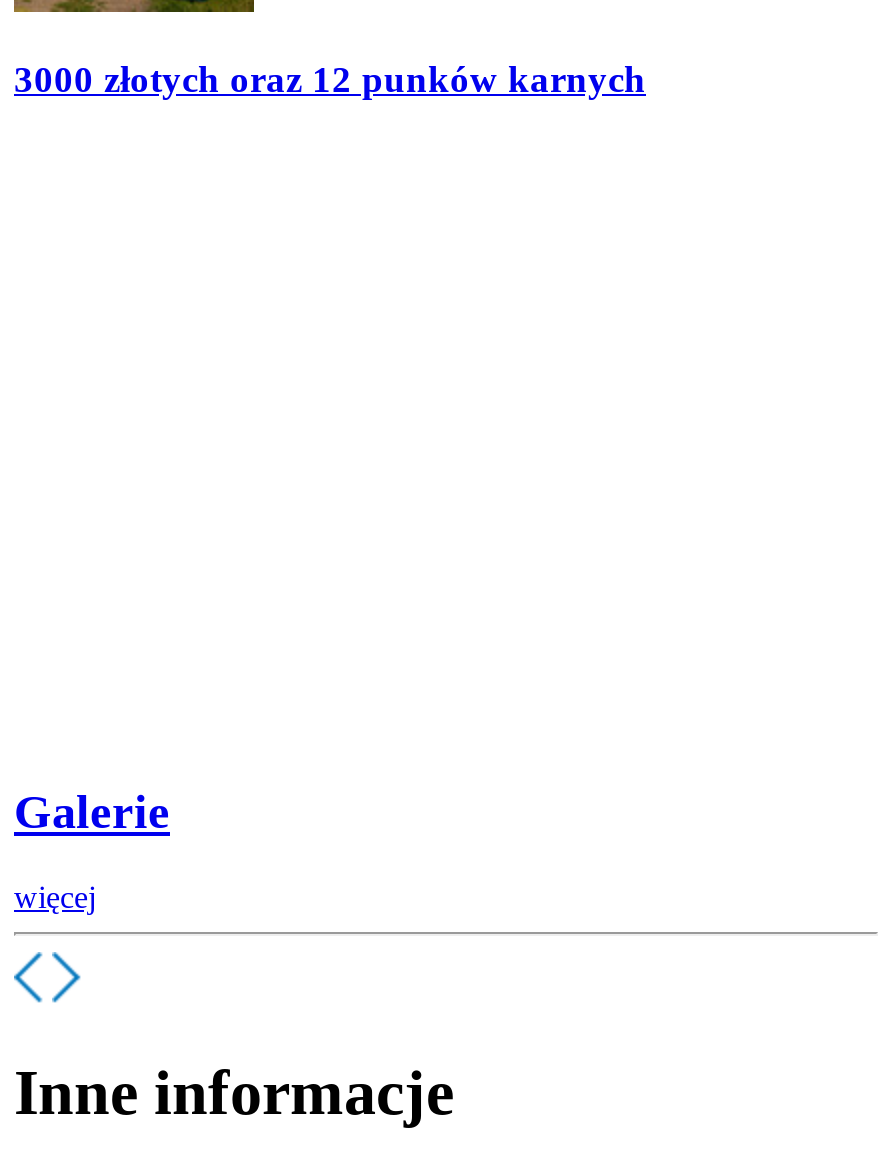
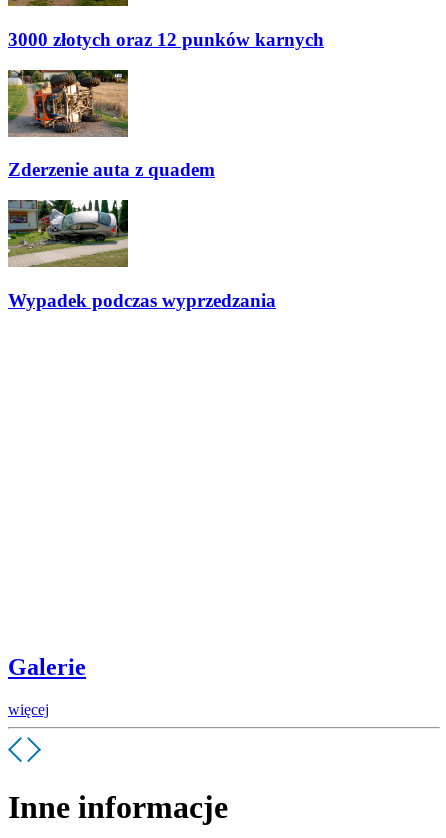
+ [image]
+ Zderzenie auta z quadem

+ [image]
+ Wypadek podczas wyprzedzania
